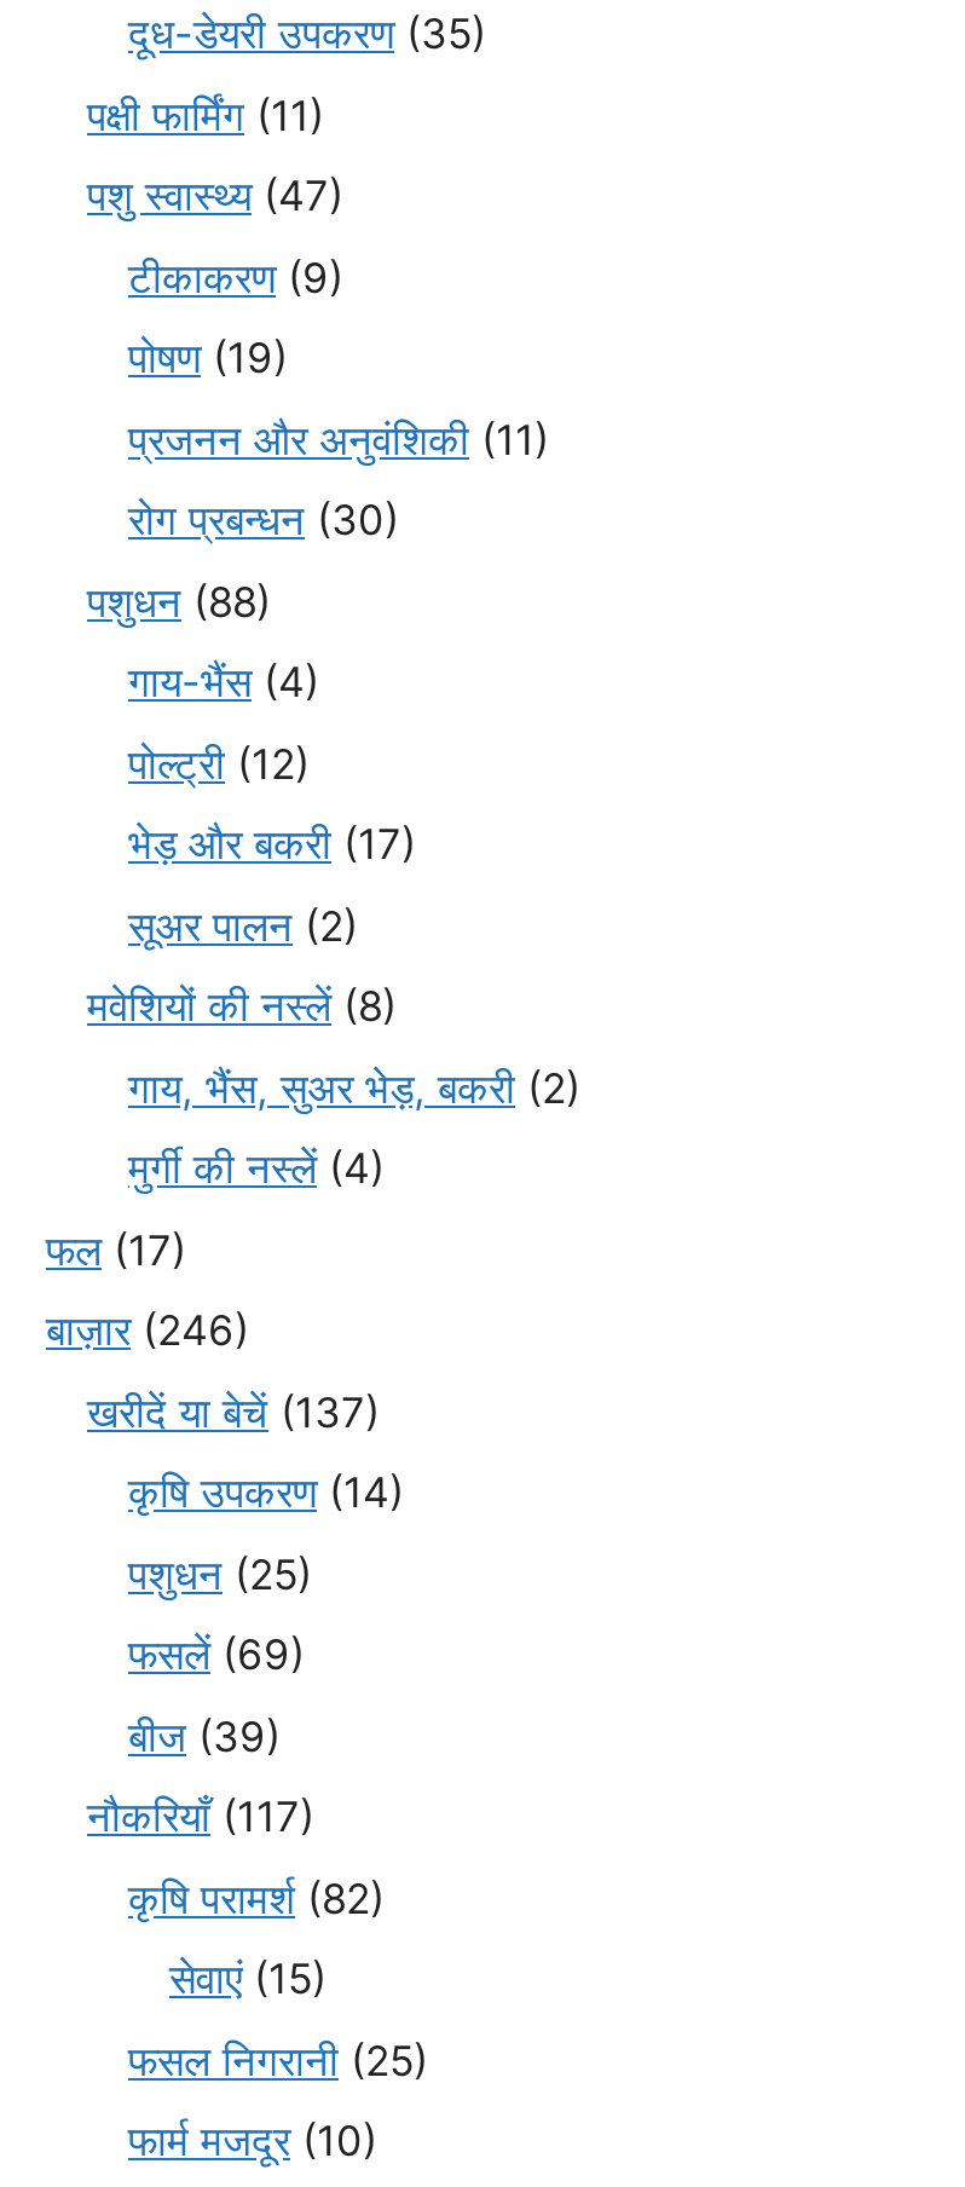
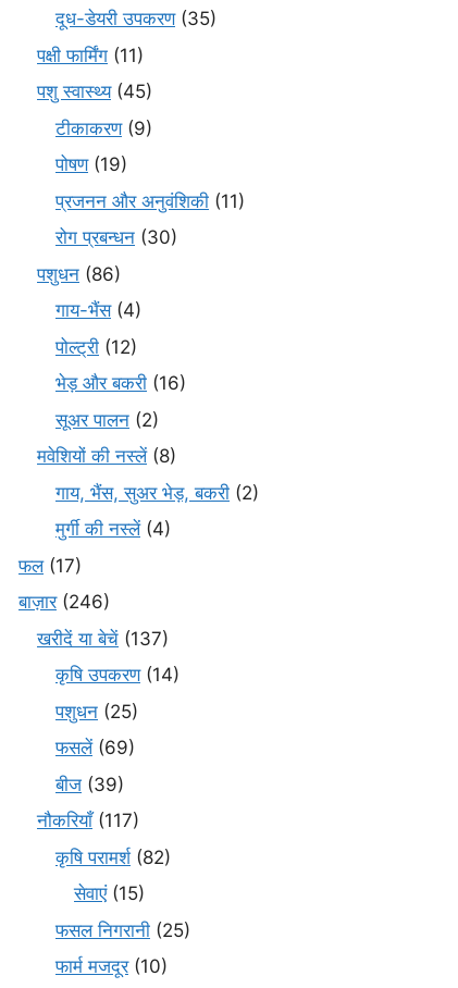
- पशु स्वास्थ्य (47)
+ पशु स्वास्थ्य (45)

- पशुधन (88)
+ पशुधन (86)

- भेड़ और बकरी (17)
+ भेड़ और बकरी (16)
